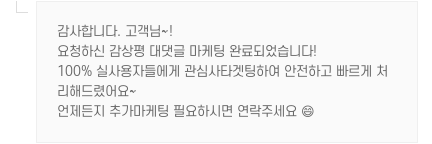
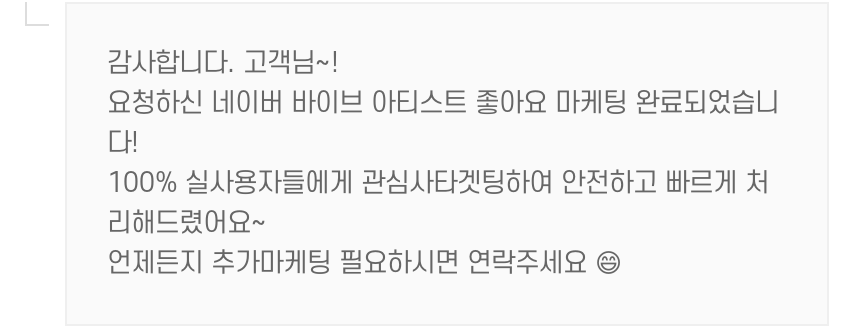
- 요청하신 감상평 대댓글 마케팅 완료되었습니다!
+ 요청하신 네이버 바이브 아티스트 좋아요 마케팅 완료되었습니
+ 다!
